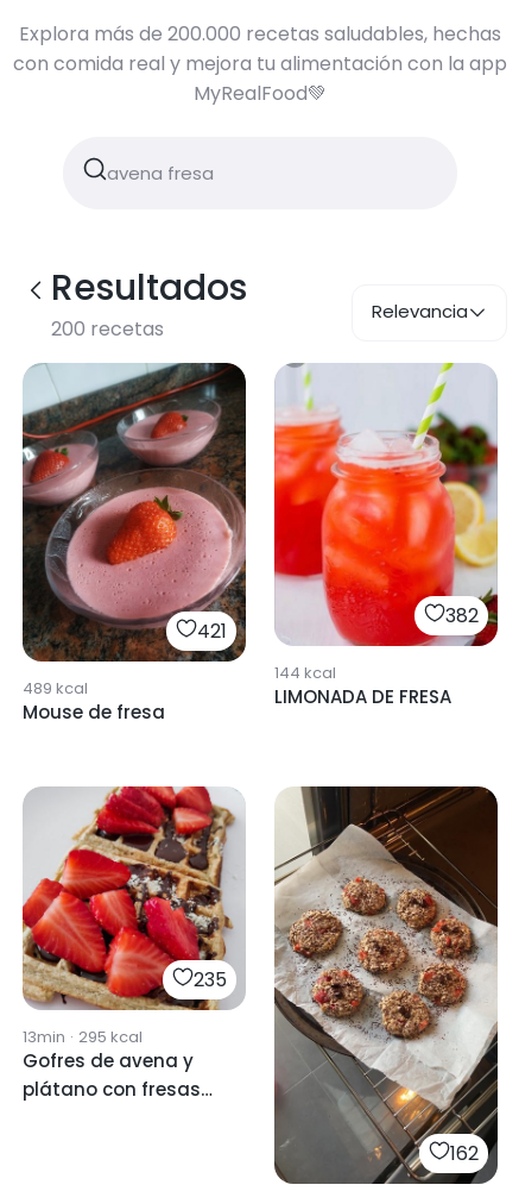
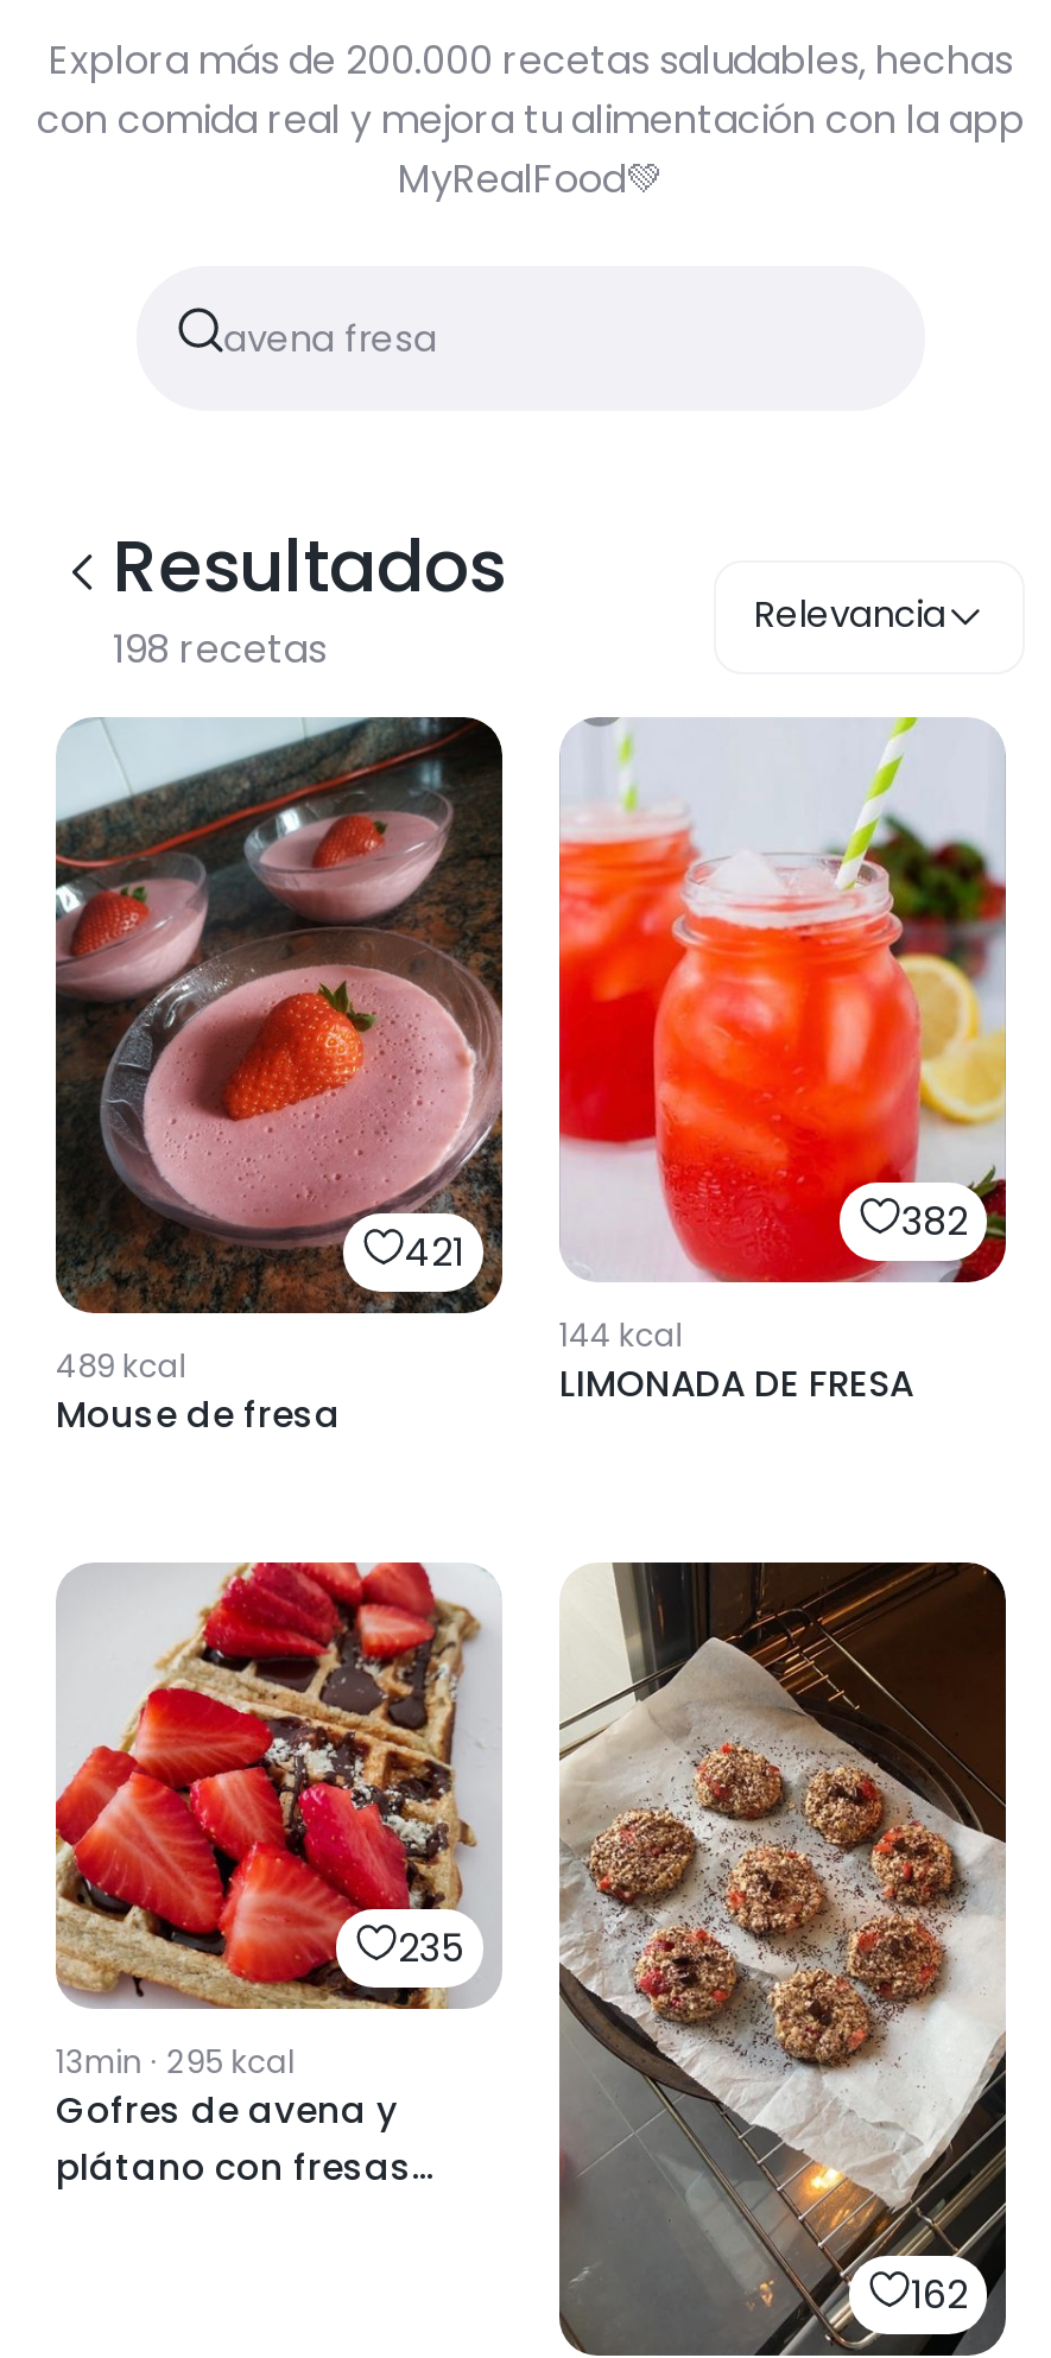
- 200 recetas
+ 198 recetas
